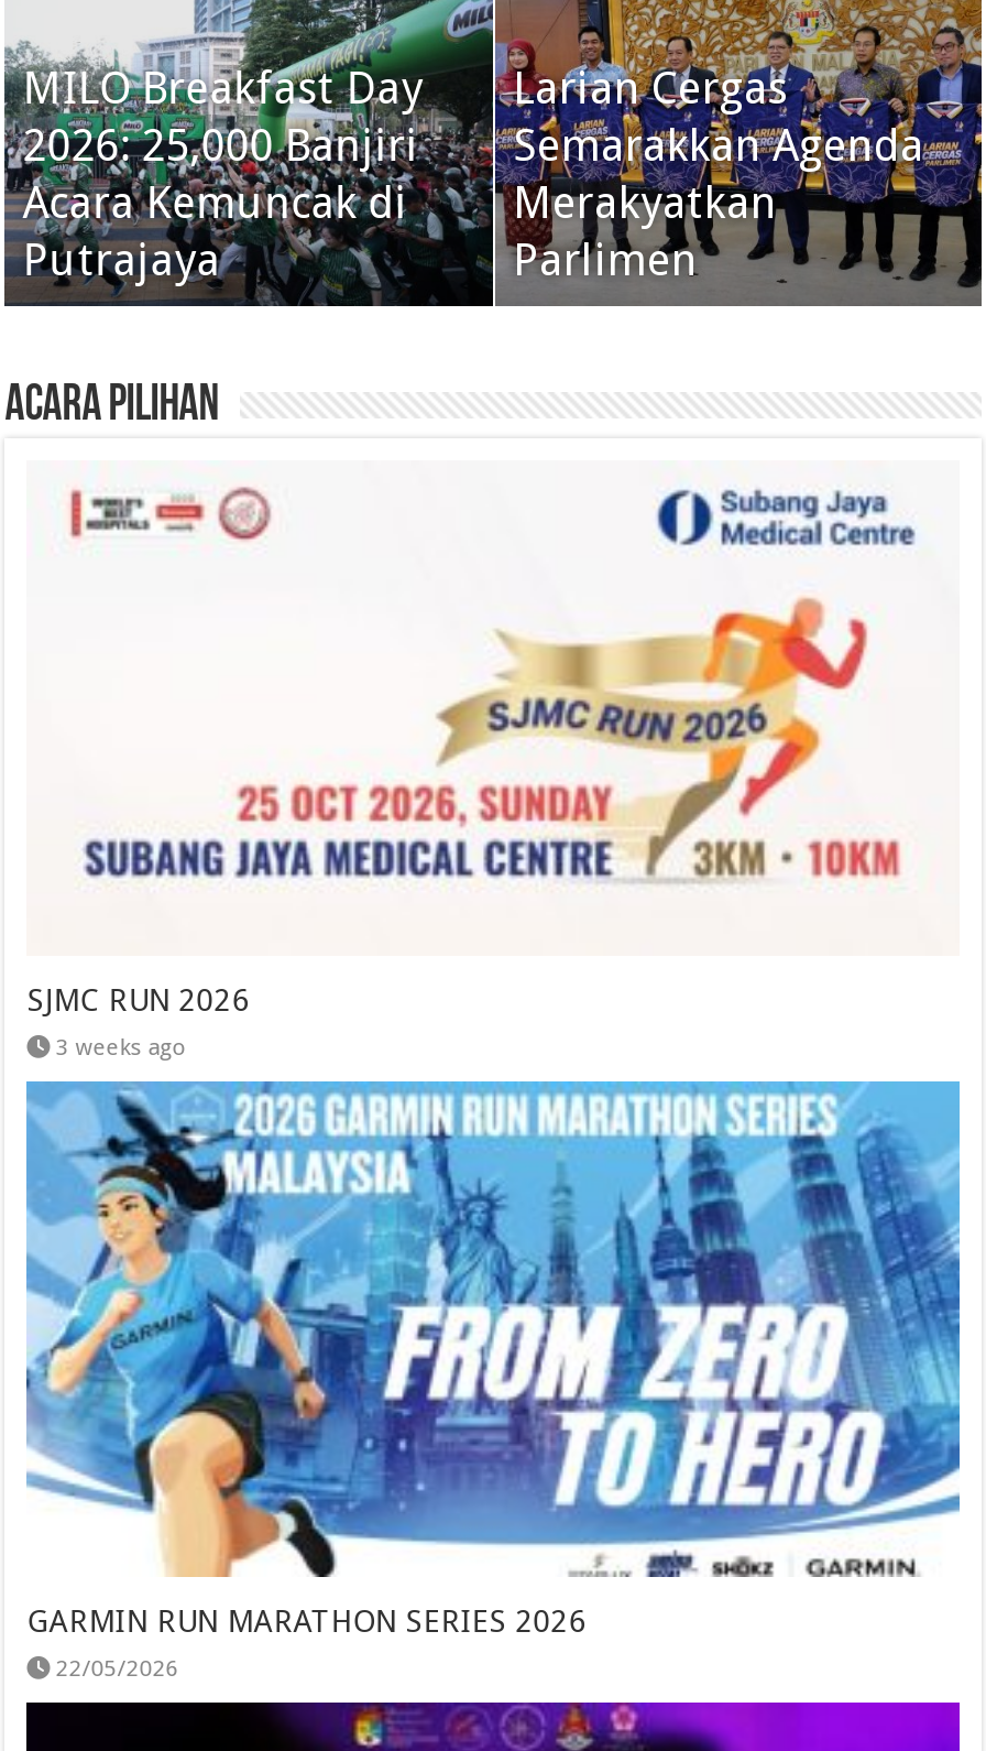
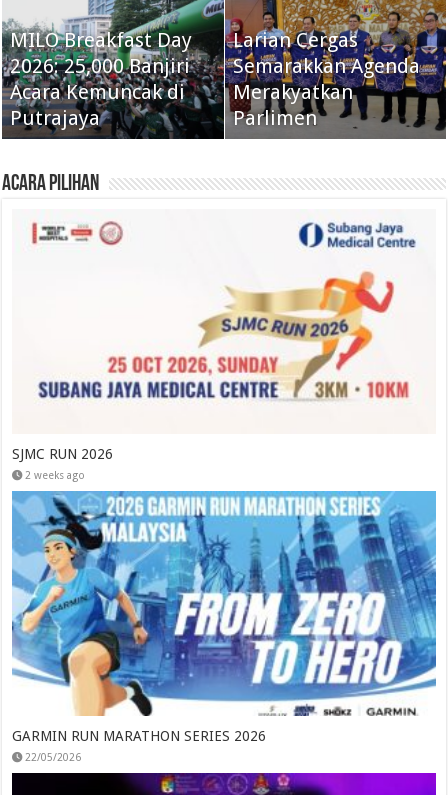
- 3 weeks ago
+ 2 weeks ago
